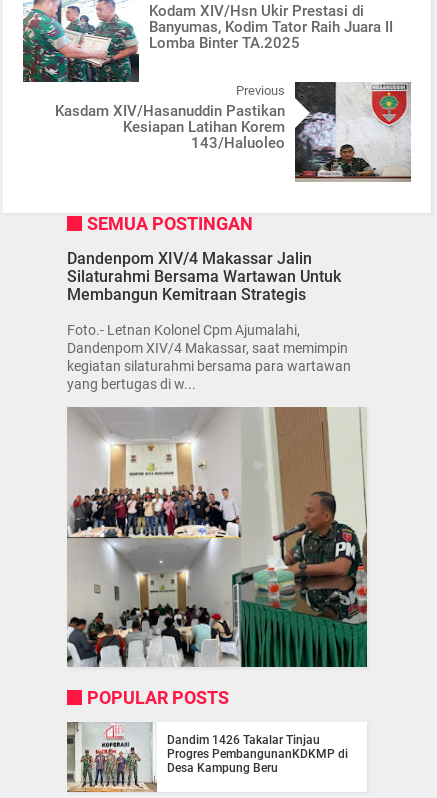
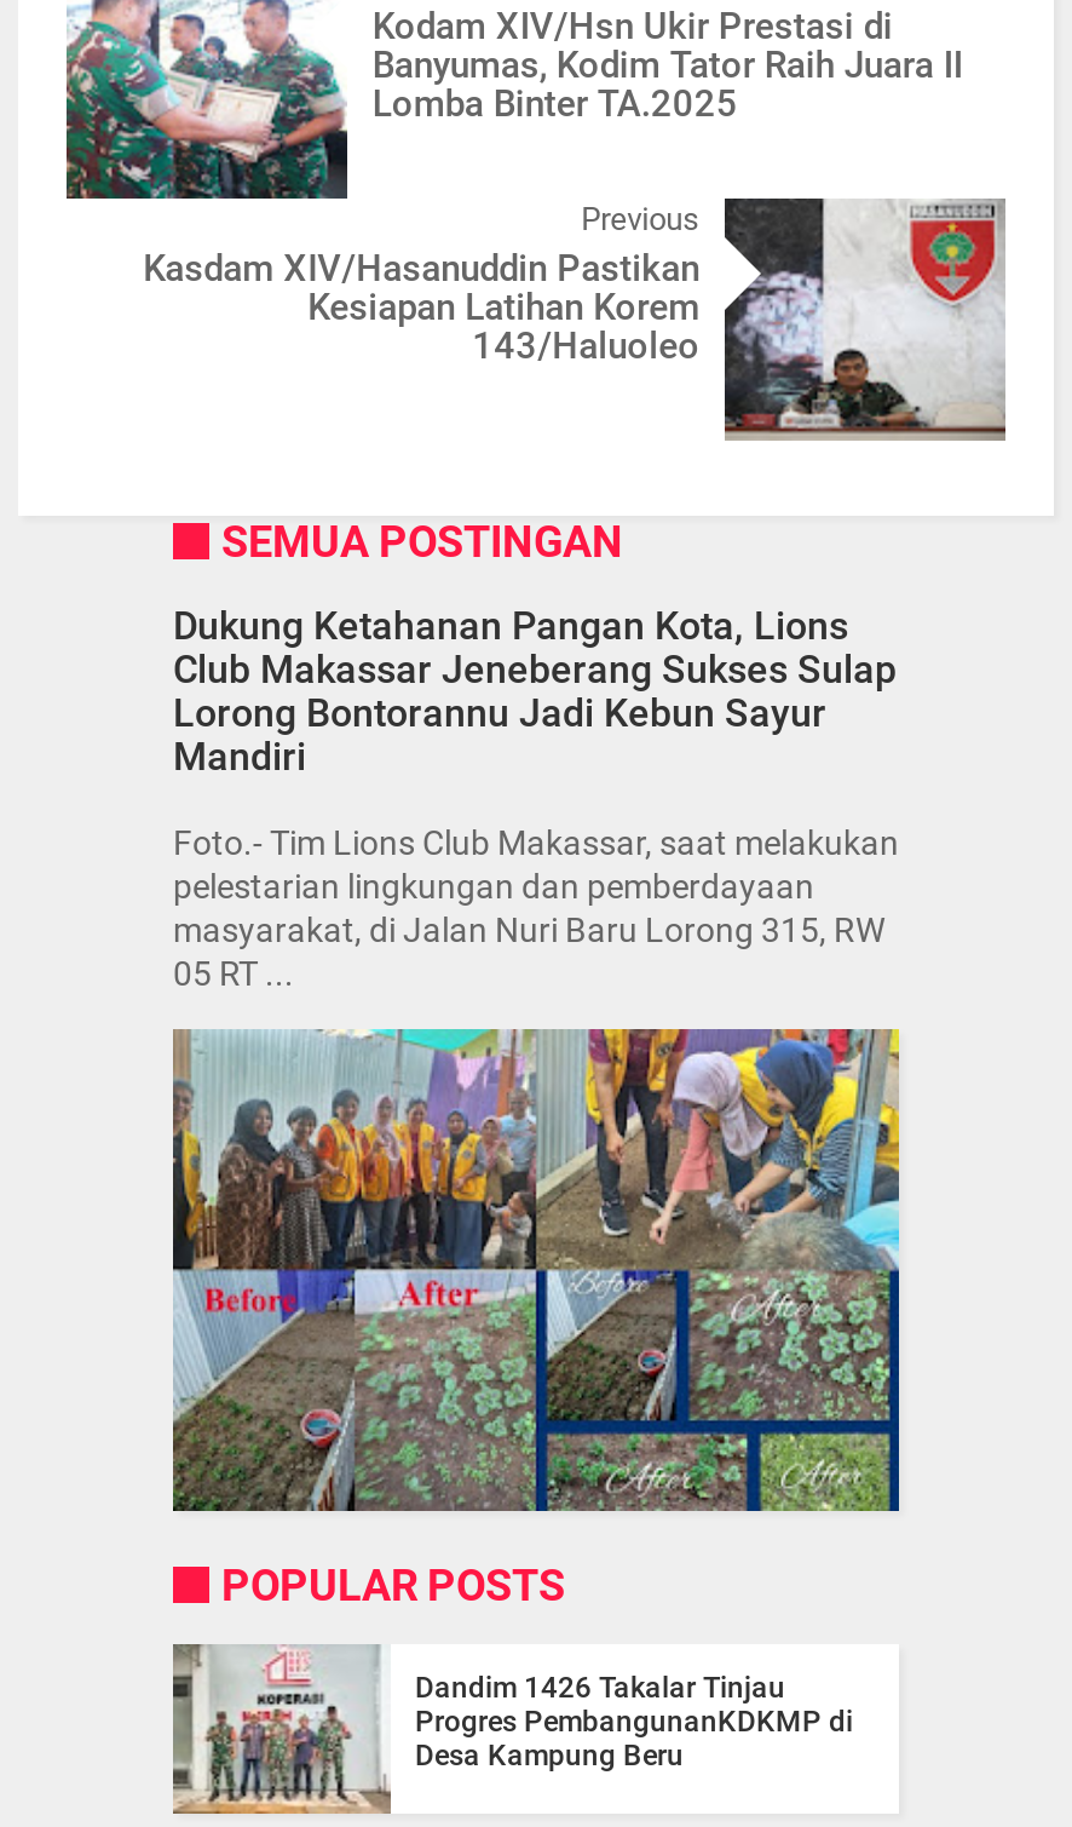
- Dandenpom XIV/4 Makassar Jalin
- Silaturahmi Bersama Wartawan Untuk
- Membangun Kemitraan Strategis
+ Dukung Ketahanan Pangan Kota, Lions
+ Club Makassar Jeneberang Sukses Sulap
+ Lorong Bontorannu Jadi Kebun Sayur
+ Mandiri

- Foto.- Letnan Kolonel Cpm Ajumalahi,
- Dandenpom XIV/4 Makassar, saat memimpin
- kegiatan silaturahmi bersama para wartawan
- yang bertugas di w...
+ Foto.- Tim Lions Club Makassar, saat melakukan
+ pelestarian lingkungan dan pemberdayaan
+ masyarakat, di Jalan Nuri Baru Lorong 315, RW
+ 05 RT ...

- [image]
+ [image]
